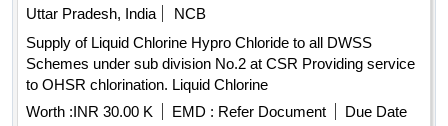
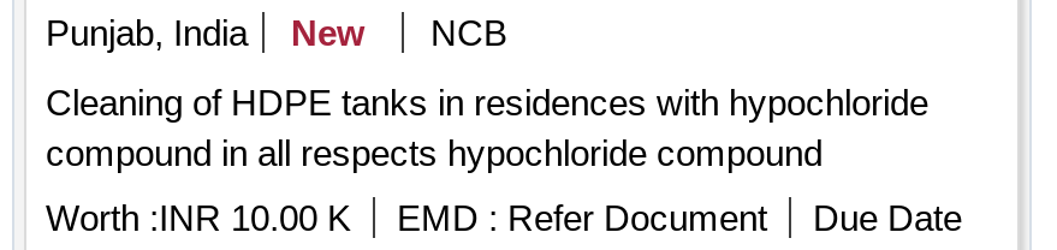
- Uttar Pradesh, India
+ Punjab, India
+ New

- Supply of Liquid Chlorine Hypro Chloride to all DWSS
- Schemes under sub division No.2 at CSR Providing service
- to OHSR chlorination. Liquid Chlorine
+ Cleaning of HDPE tanks in residences with hypochloride
+ compound in all respects hypochloride compound

- Worth : INR 30.00 K EMD : Refer Document Due Date
+ Worth : INR 10.00 K EMD : Refer Document Due Date
